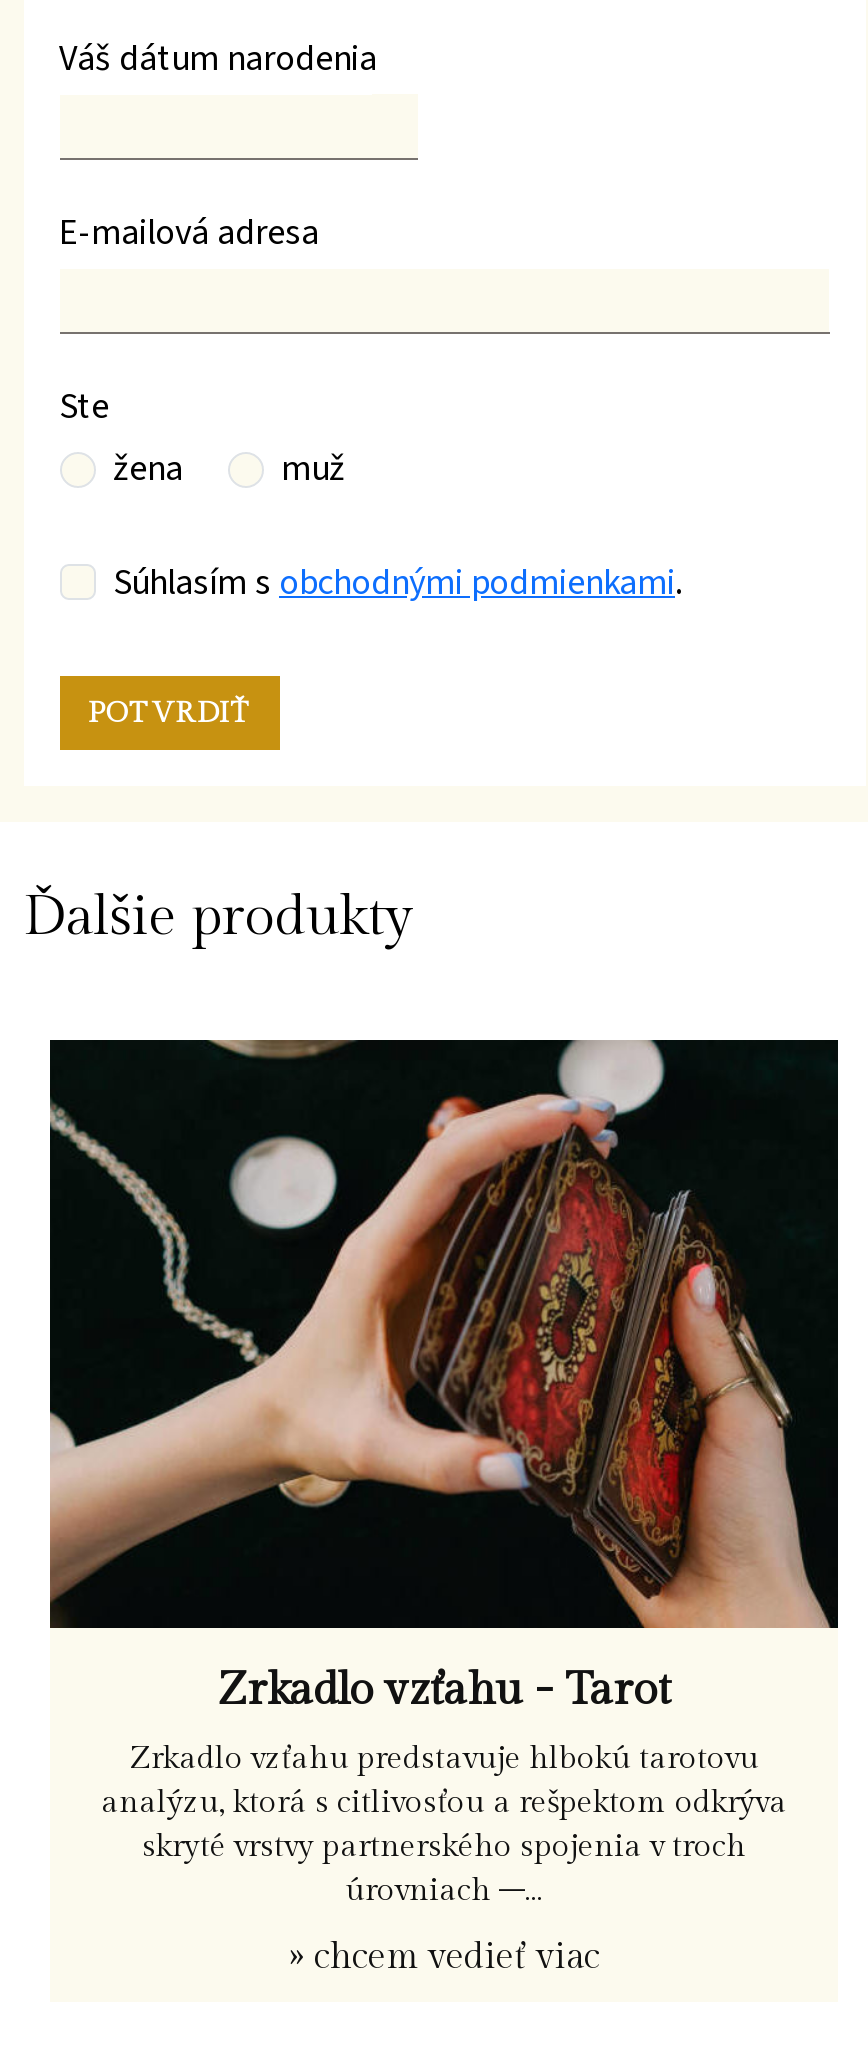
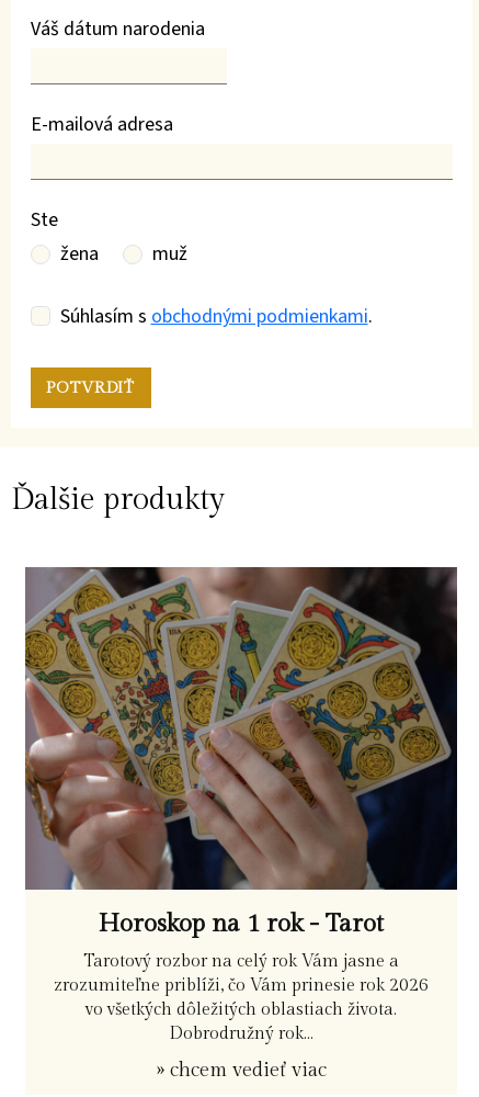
- [image]
- Zrkadlo vzťahu - Tarot
+ [image]
+ Horoskop na 1 rok - Tarot

- Zrkadlo vzťahu predstavuje hlbokú tarotovu
- analýzu, ktorá s citlivosťou a rešpektom odkrýva
- skryté vrstvy partnerského spojenia v troch
- úrovniach –...
+ Tarotový rozbor na celý rok Vám jasne a
+ zrozumiteľne priblíži, čo Vám prinesie rok 2026
+ vo všetkých dôležitých oblastiach života.
+ Dobrodružný rok...
